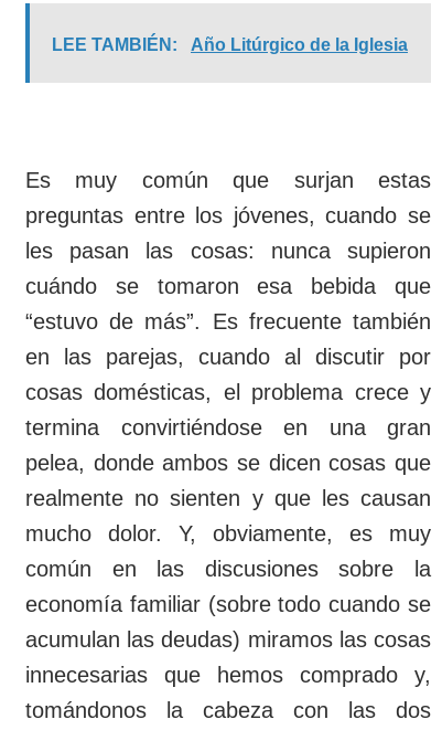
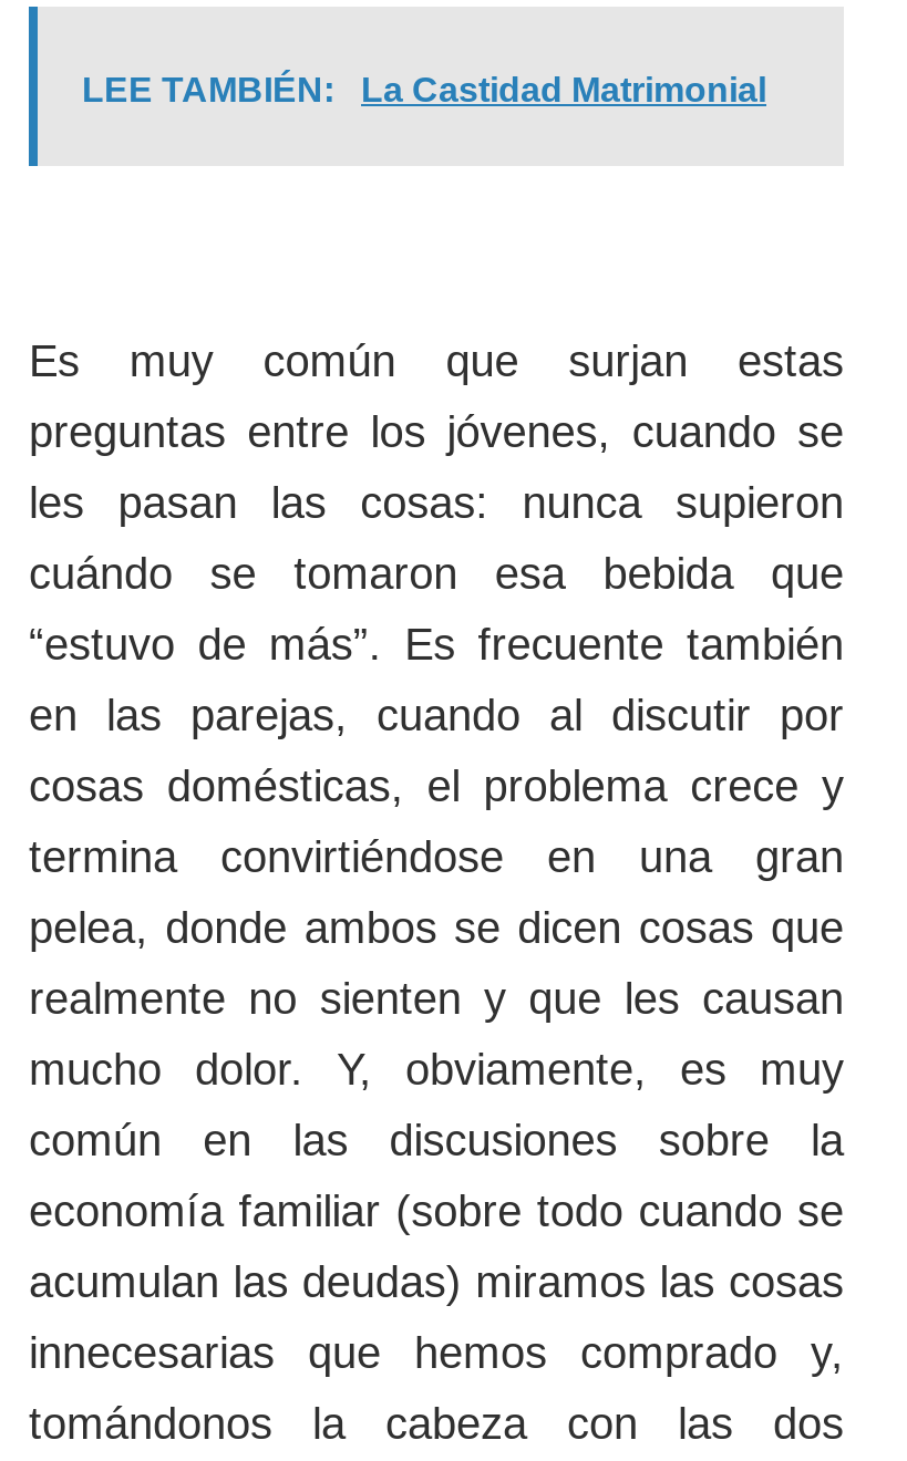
- Año Litúrgico de la Iglesia
+ La Castidad Matrimonial
